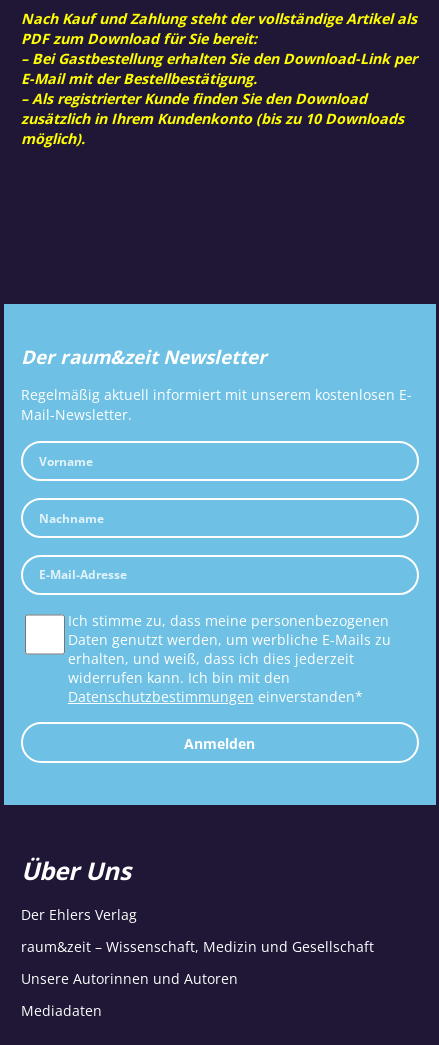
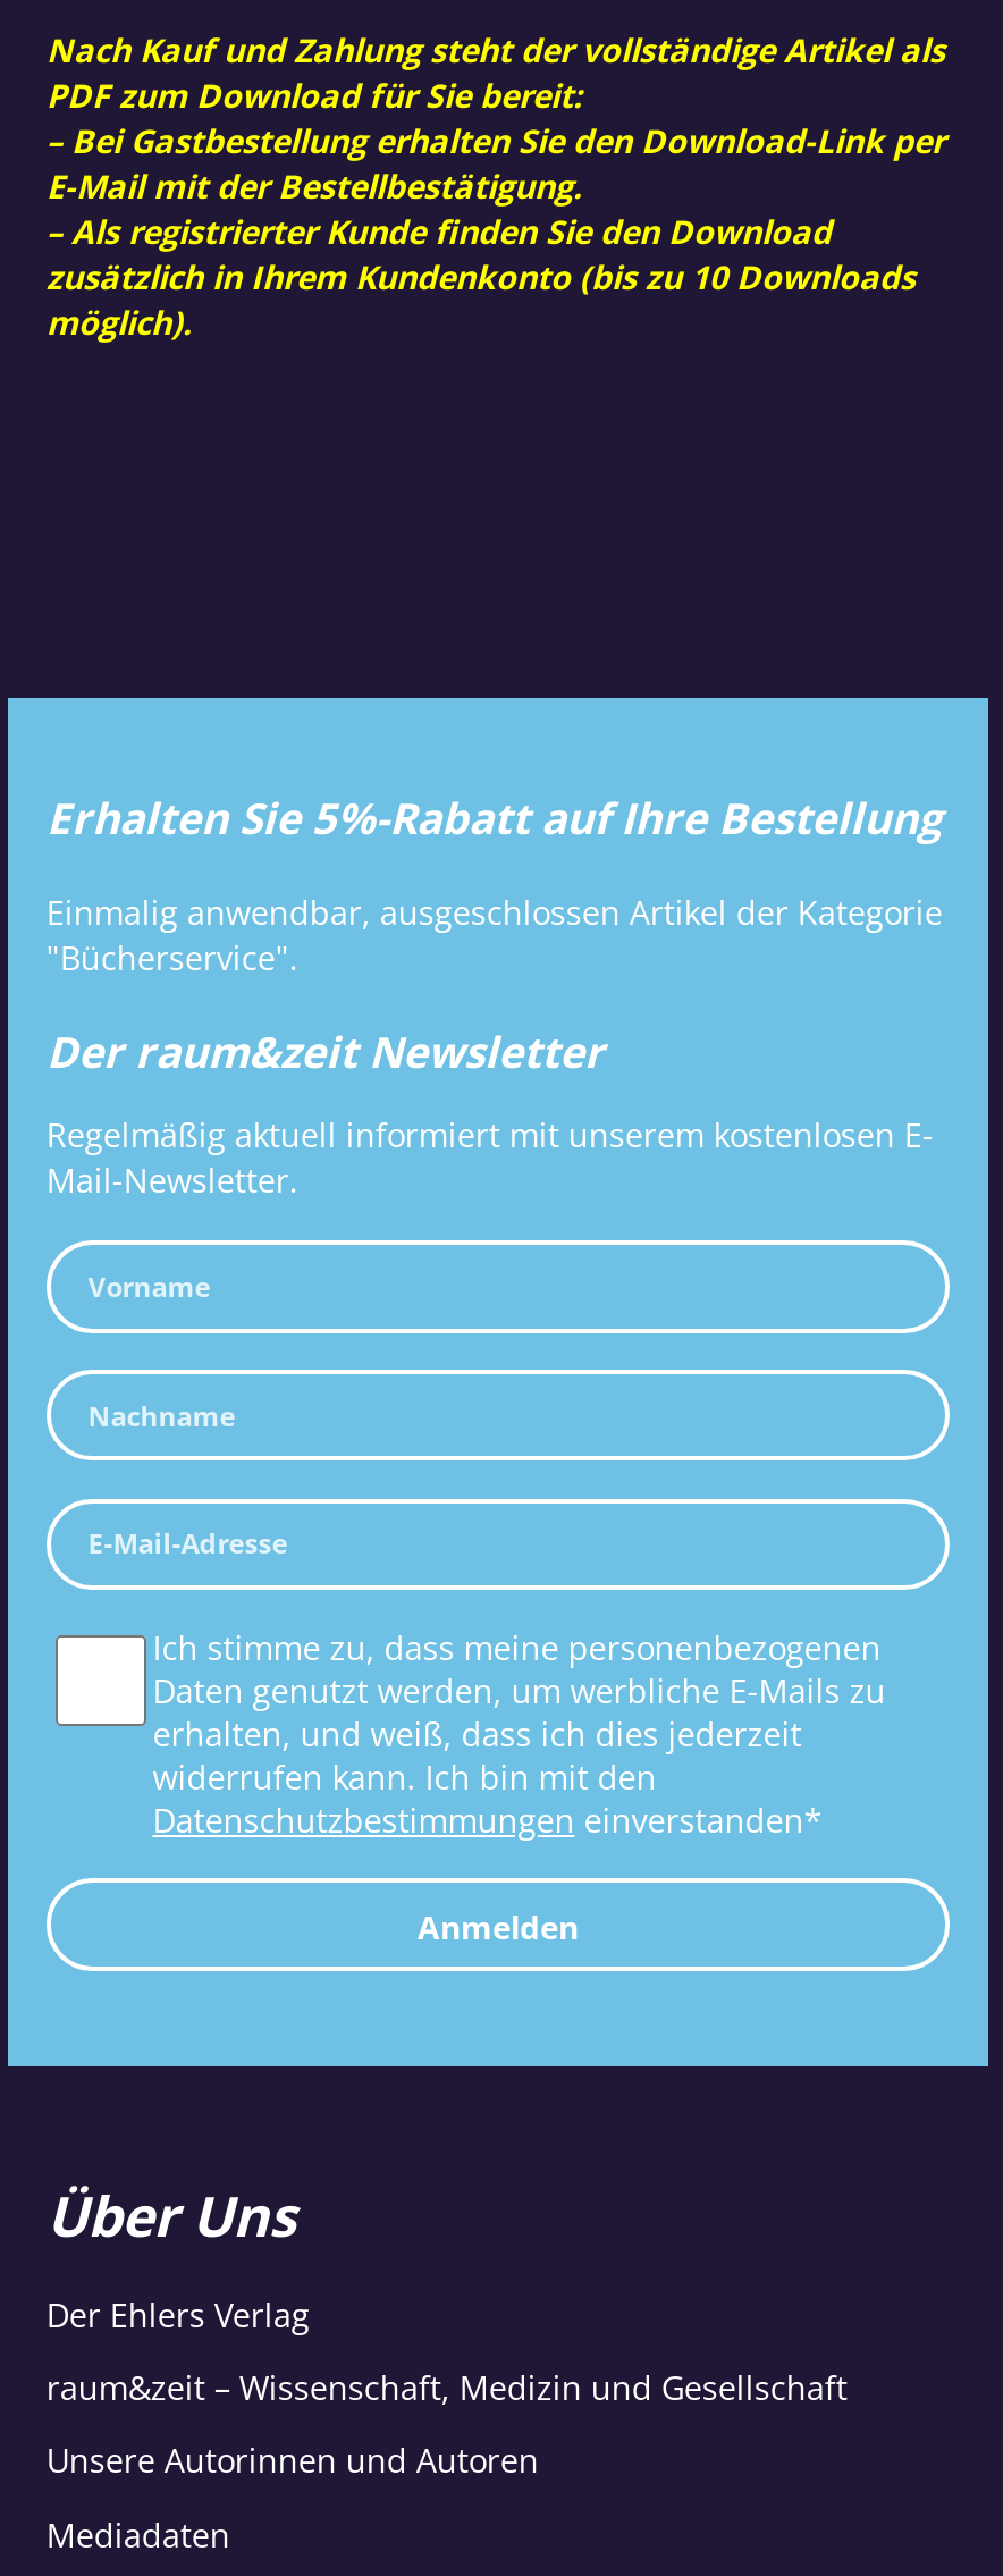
+ Erhalten Sie 5%-Rabatt auf Ihre Bestellung
+ Einmalig anwendbar, ausgeschlossen Artikel der Kategorie
+ "Bücherservice".
